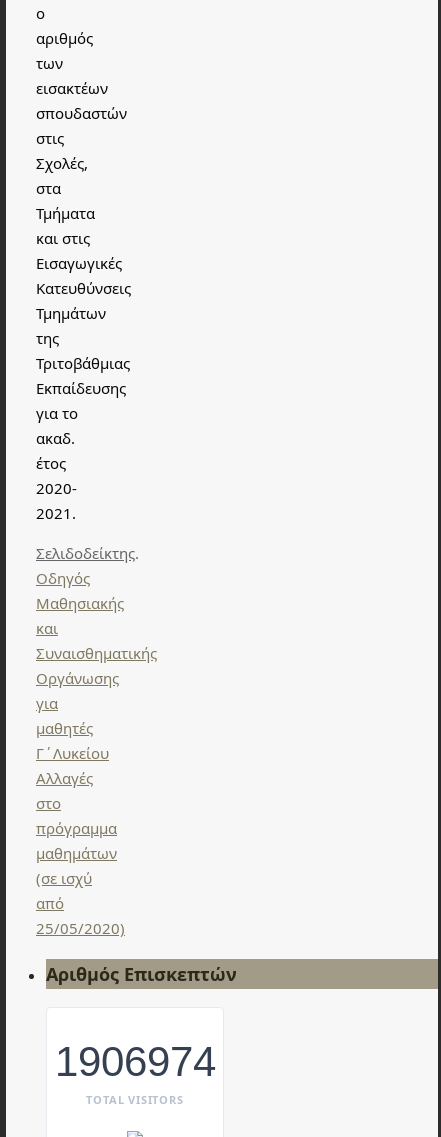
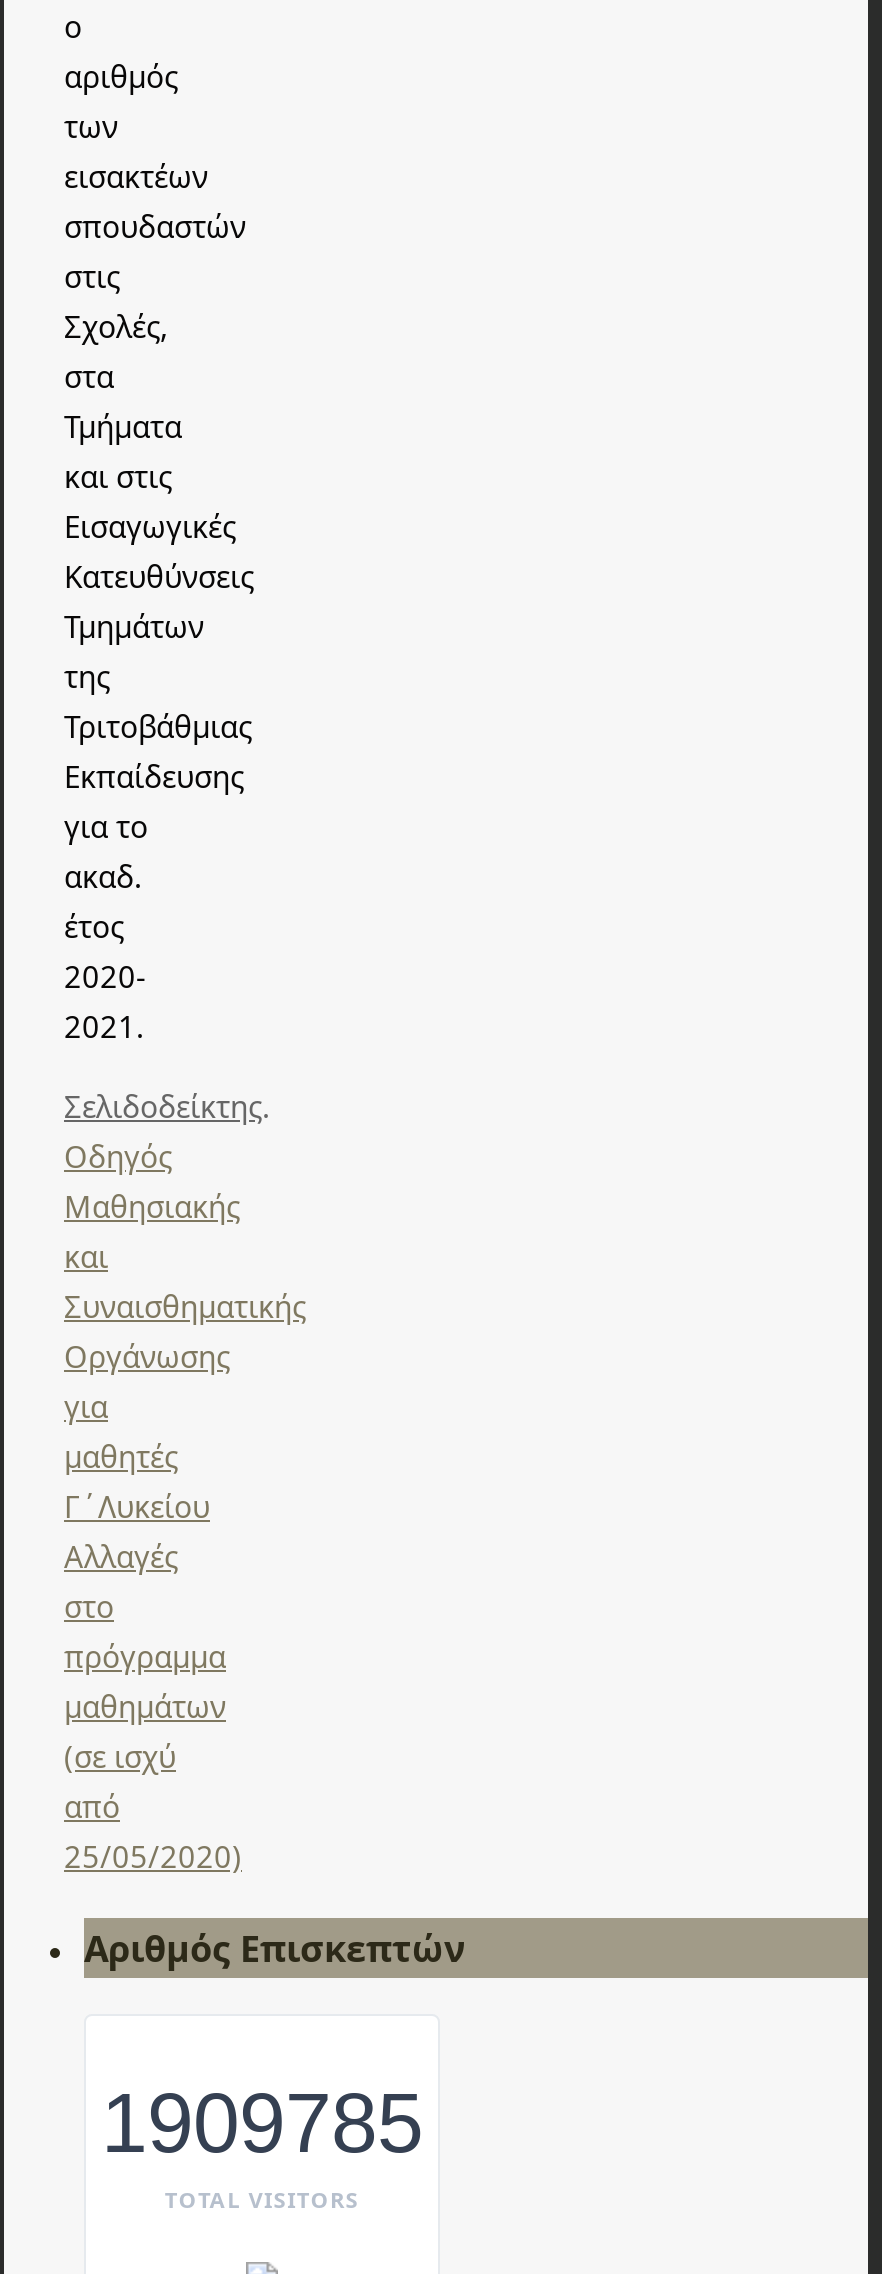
- 1906974
+ 1909785
